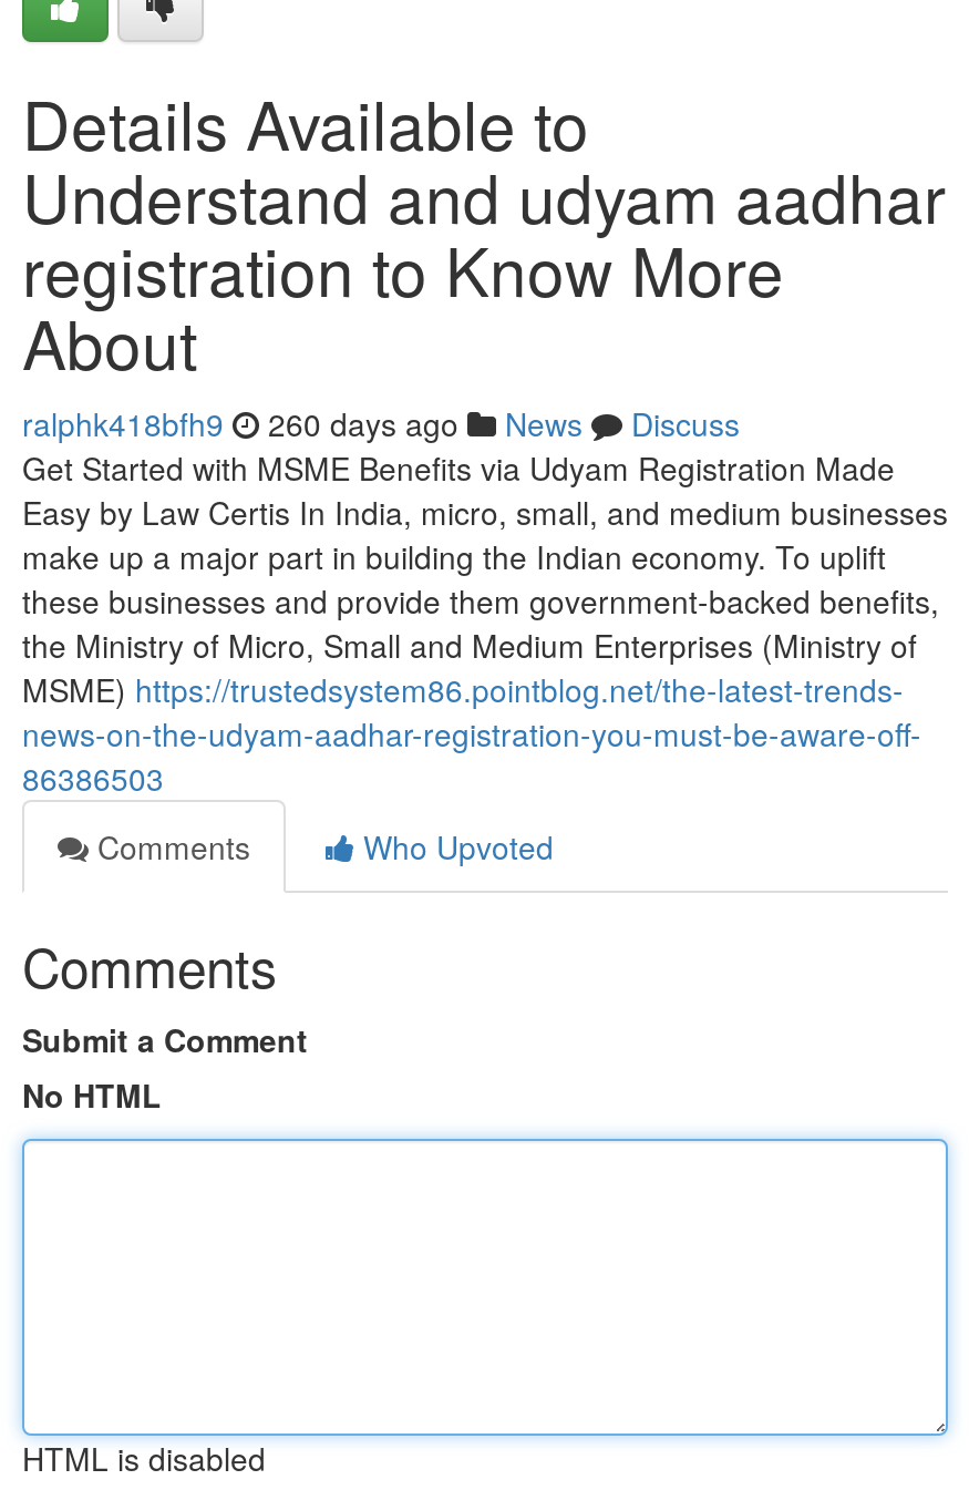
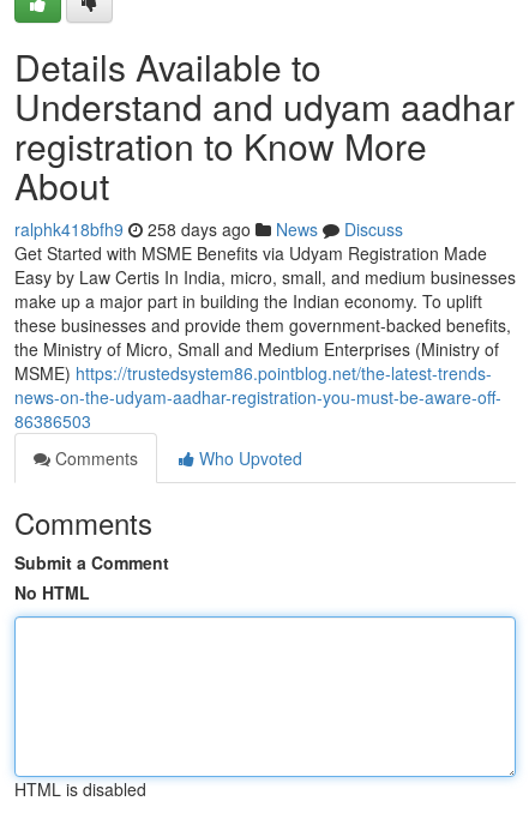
- ralphk418bfh9 260 days ago News Discuss
+ ralphk418bfh9 258 days ago News Discuss
